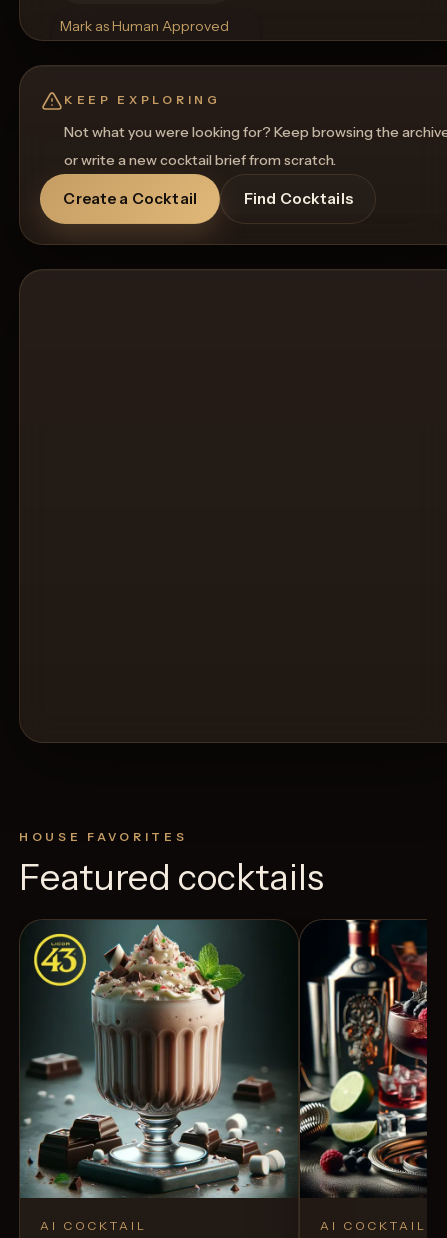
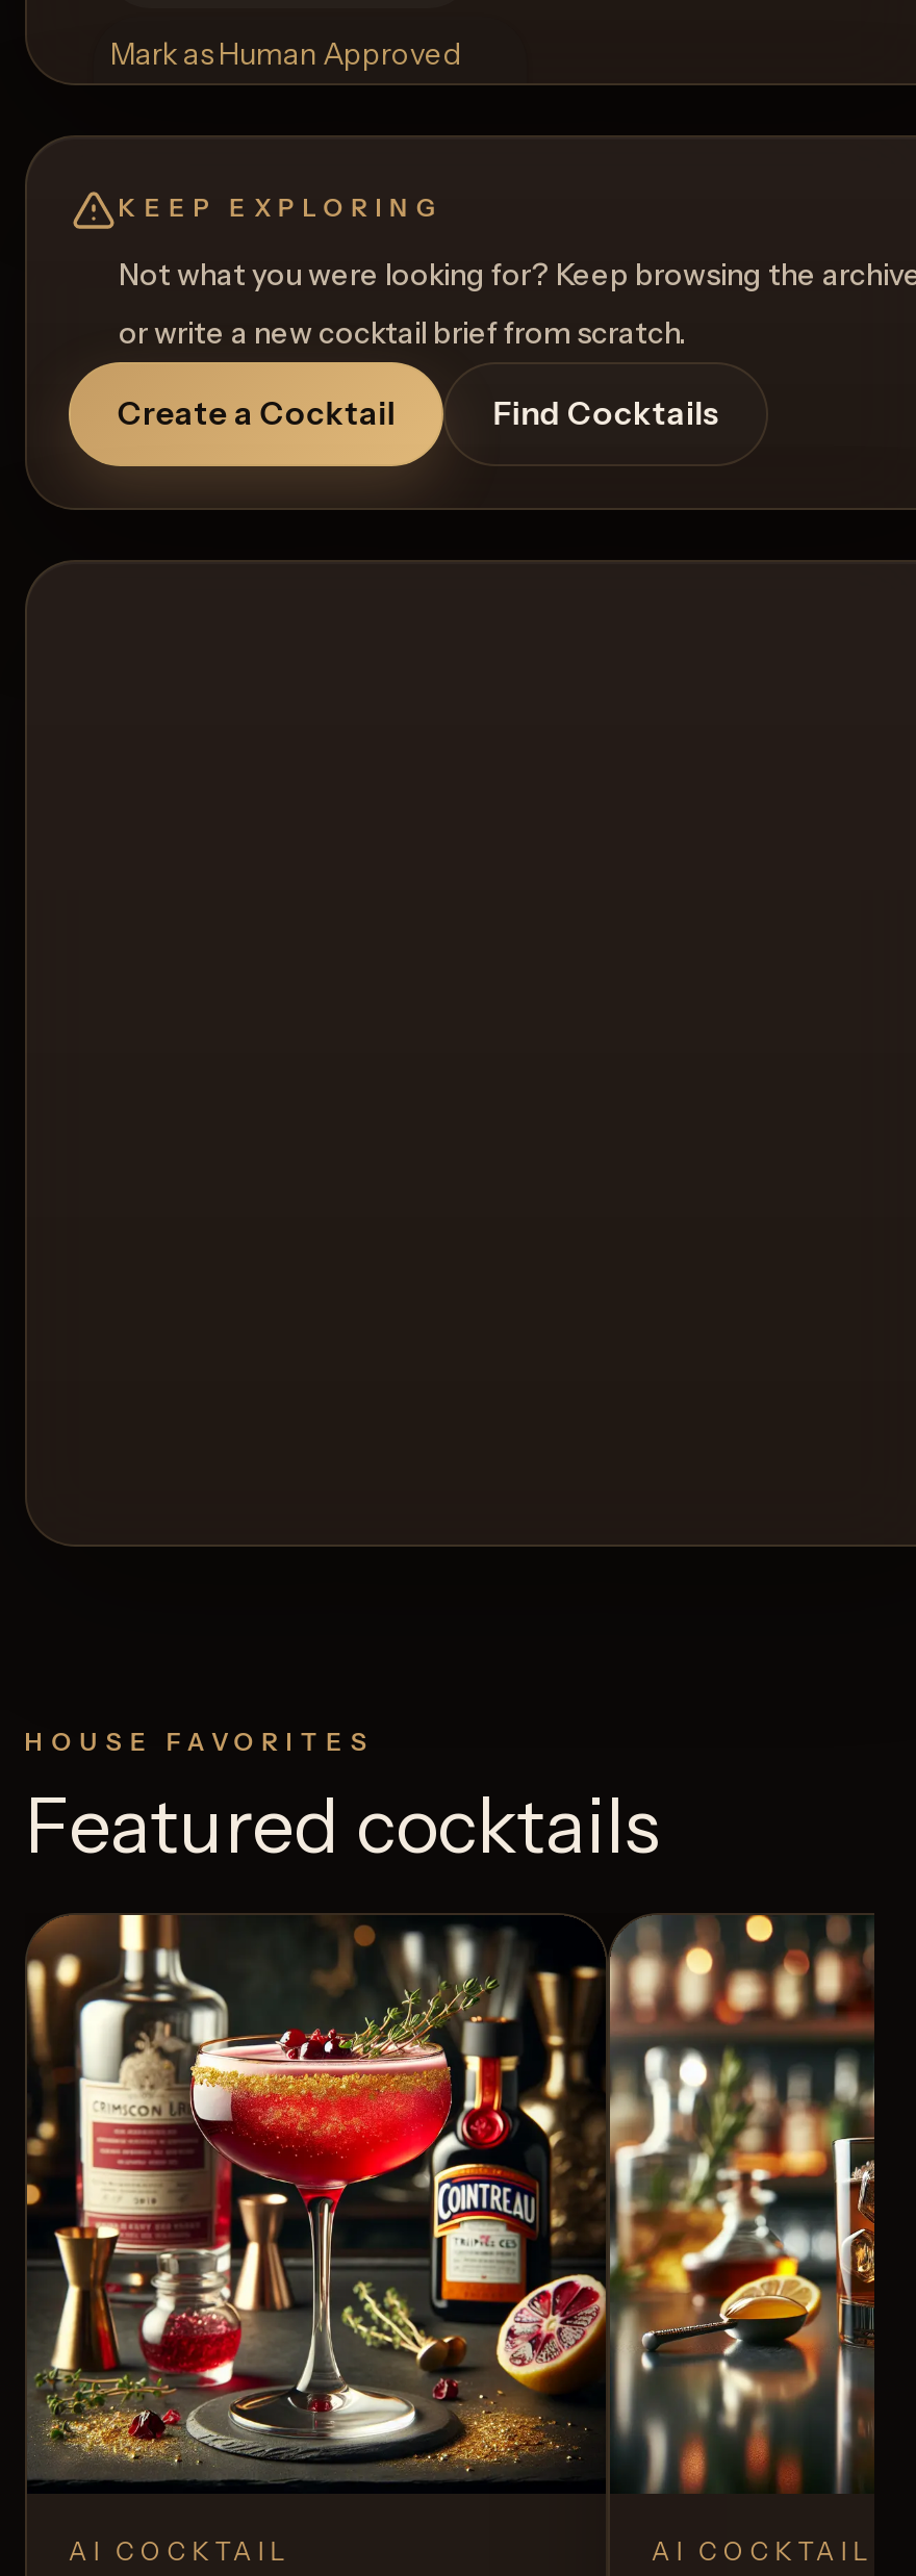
- [image]
+ [image]
